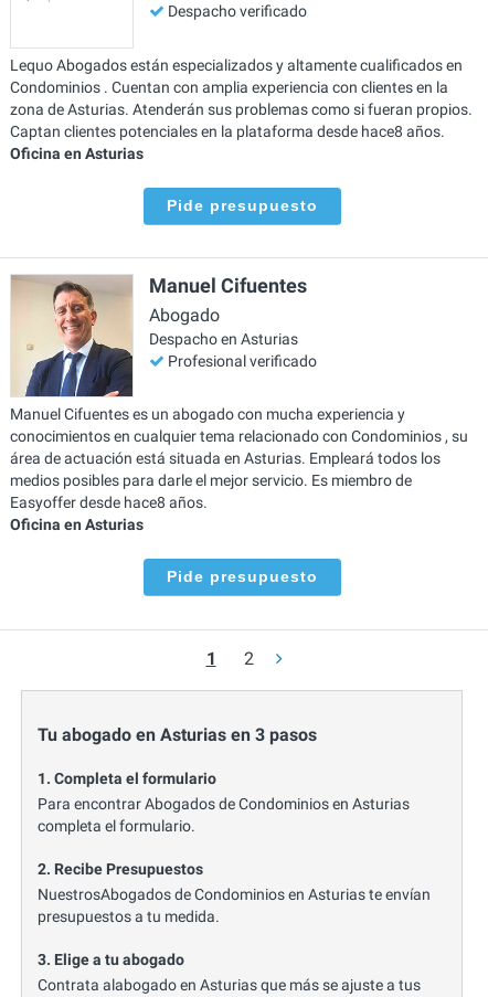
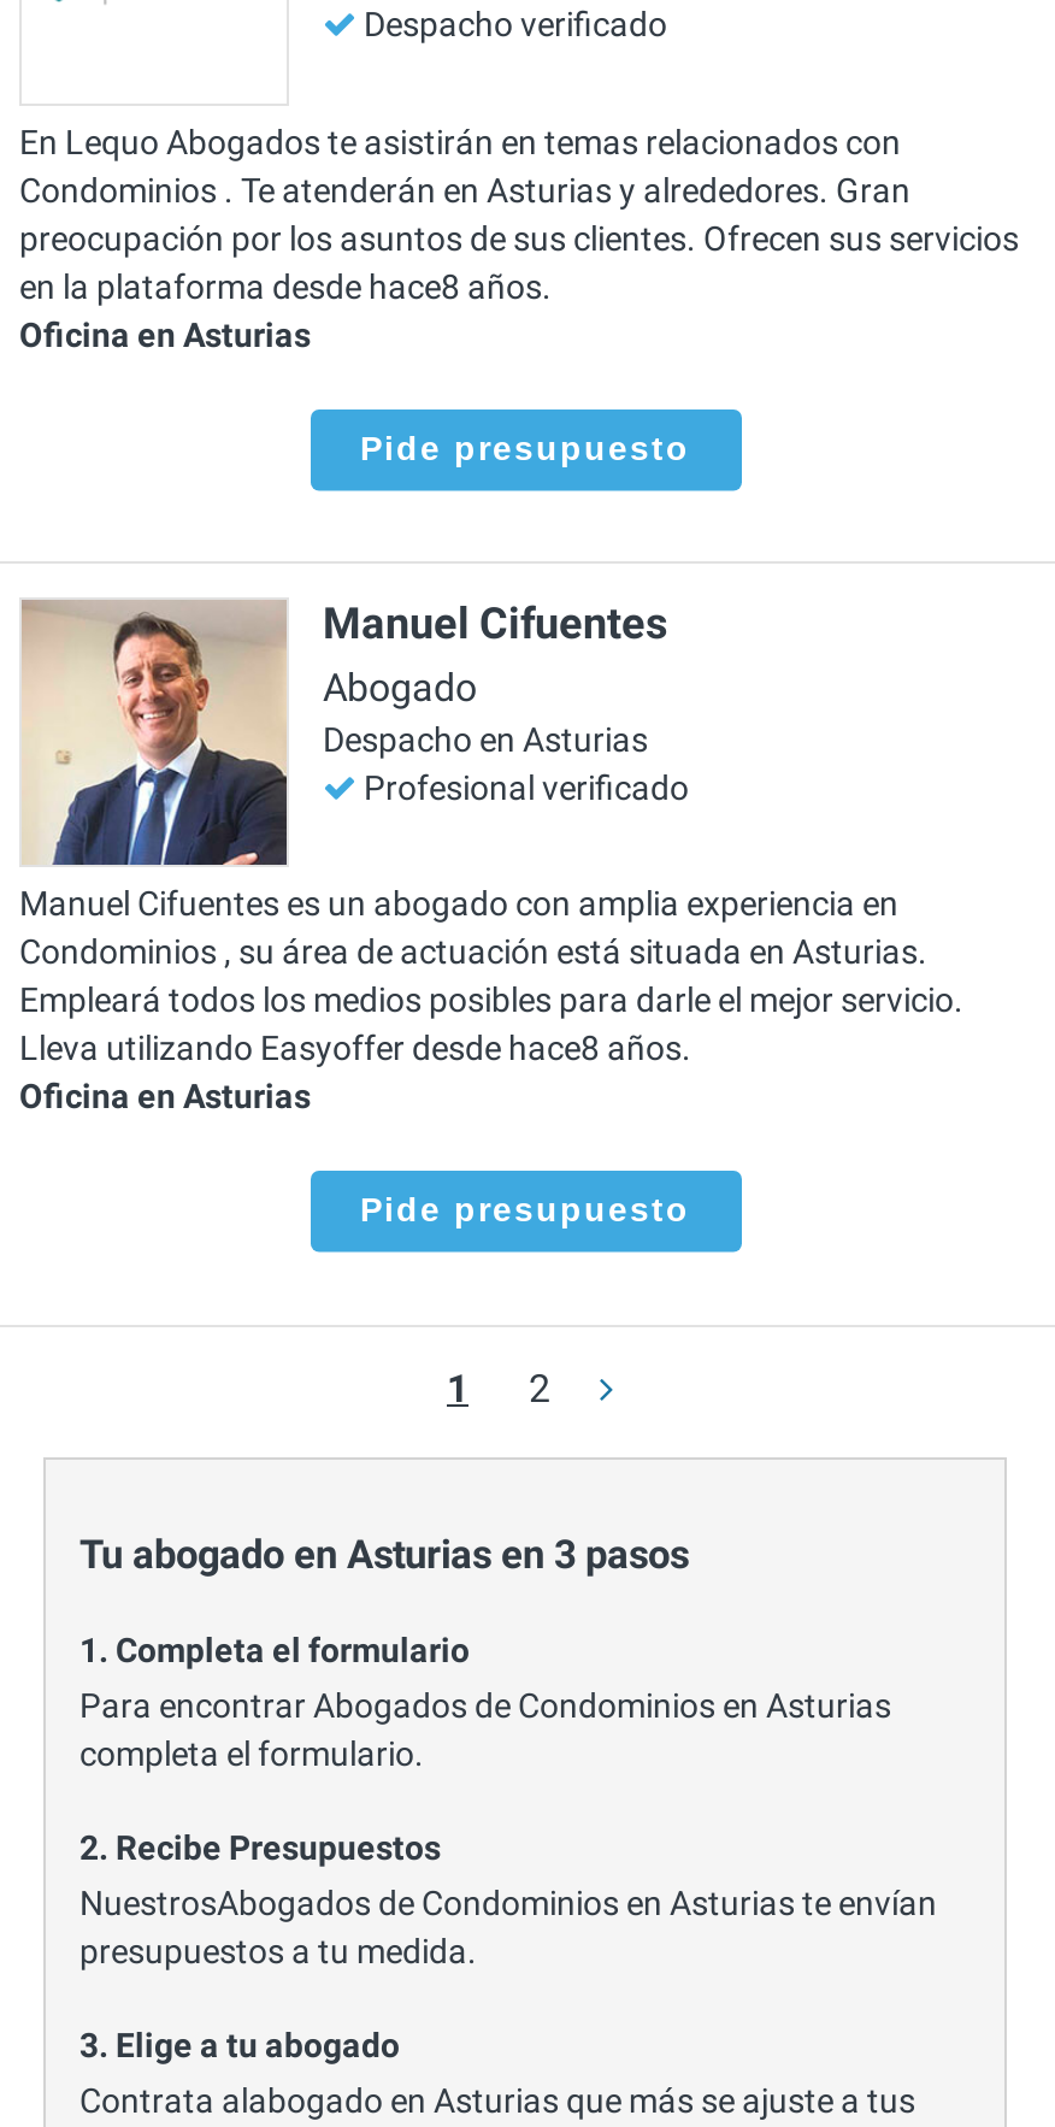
- Lequo Abogados están especializados y altamente cualificados en
- Condominios . Cuentan con amplia experiencia con clientes en la
- zona de Asturias. Atenderán sus problemas como si fueran propios.
- Captan clientes potenciales en la plataforma desde hace8 años.
+ En Lequo Abogados te asistirán en temas relacionados con
+ Condominios . Te atenderán en Asturias y alrededores. Gran
+ preocupación por los asuntos de sus clientes. Ofrecen sus servicios
+ en la plataforma desde hace8 años.

- Manuel Cifuentes es un abogado con mucha experiencia y
- conocimientos en cualquier tema relacionado con Condominios , su
- área de actuación está situada en Asturias. Empleará todos los
- medios posibles para darle el mejor servicio. Es miembro de
- Easyoffer desde hace8 años.
+ Manuel Cifuentes es un abogado con amplia experiencia en
+ Condominios , su área de actuación está situada en Asturias.
+ Empleará todos los medios posibles para darle el mejor servicio.
+ Lleva utilizando Easyoffer desde hace8 años.
